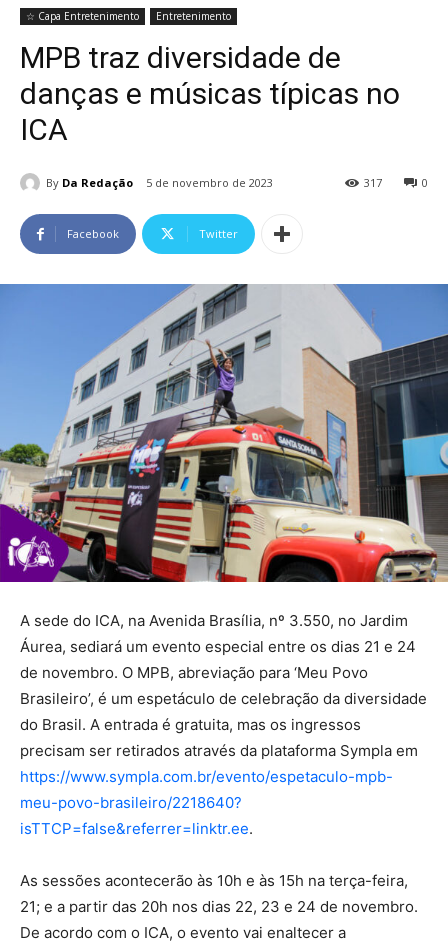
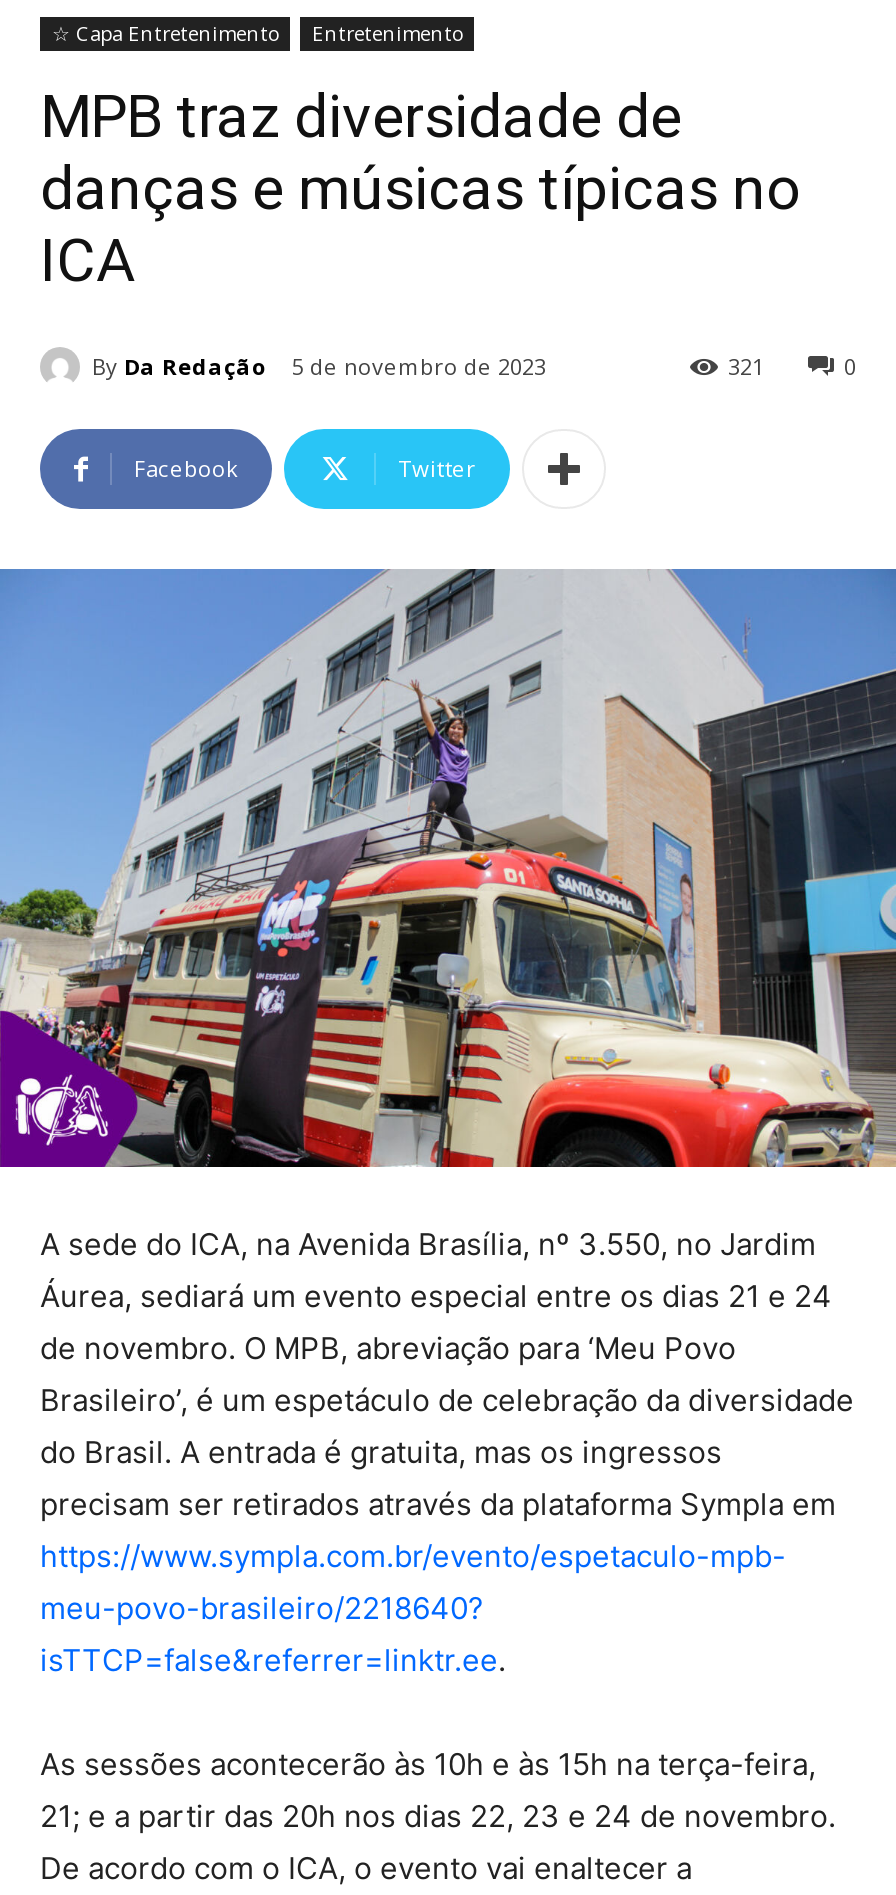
- 317
+ 321
